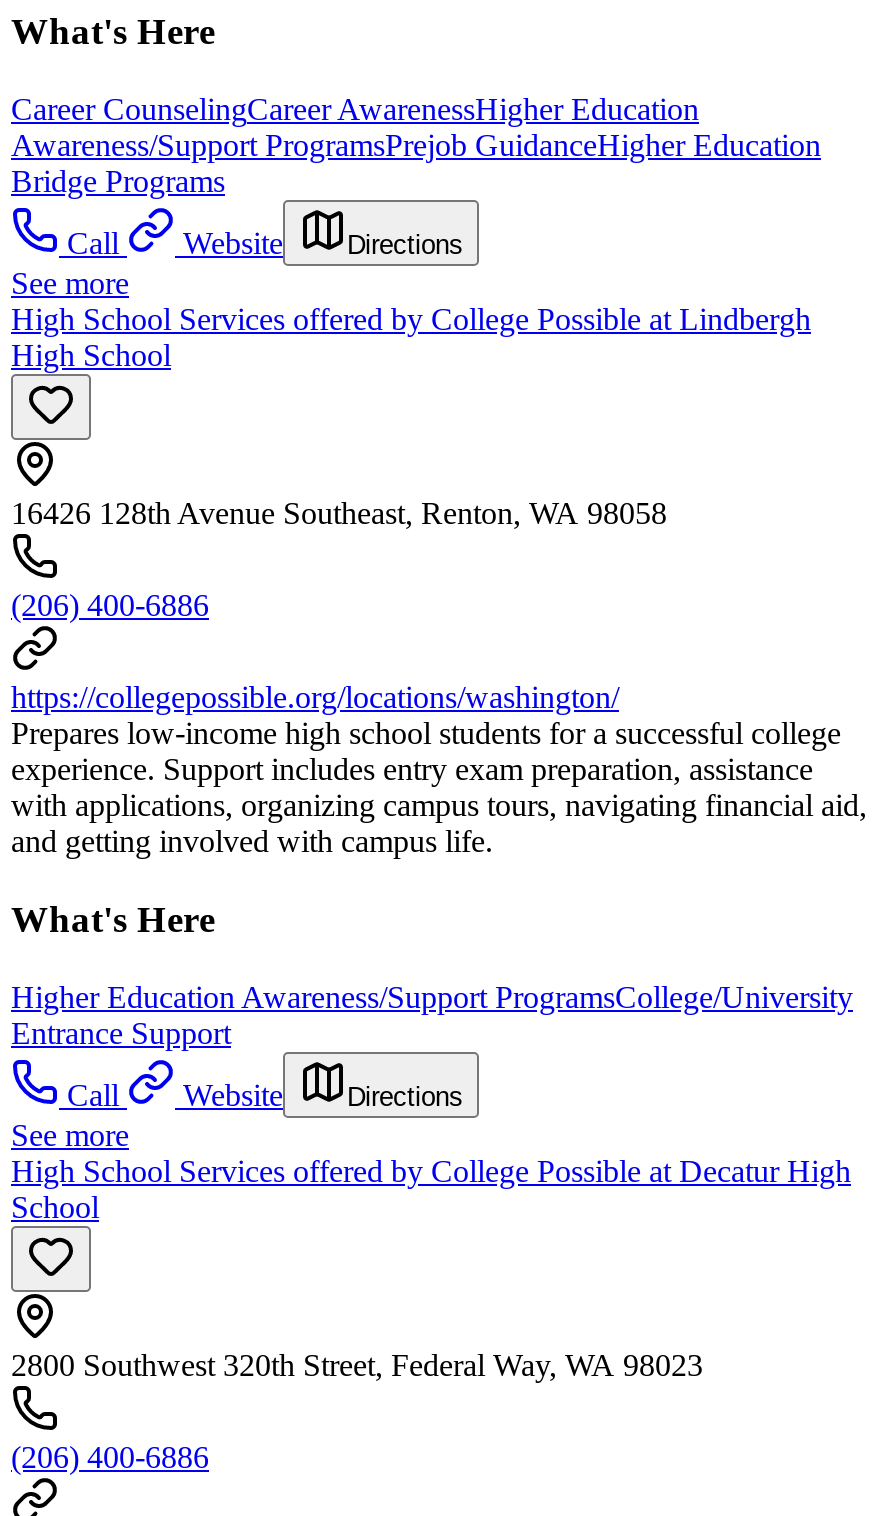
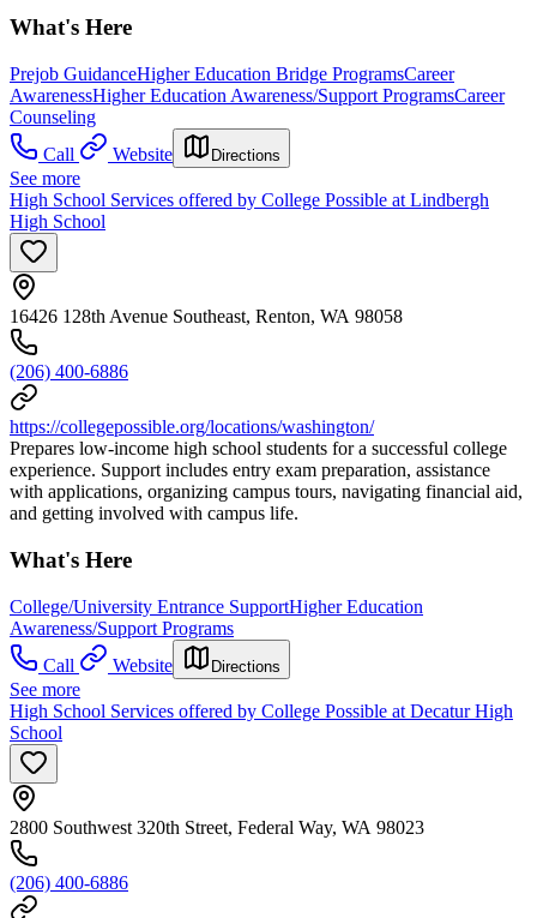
- Career CounselingCareer AwarenessHigher Education
- Awareness/Support ProgramsPrejob GuidanceHigher Education
- Bridge Programs
+ Prejob GuidanceHigher Education Bridge ProgramsCareer
+ AwarenessHigher Education Awareness/Support ProgramsCareer
+ Counseling

- Higher Education Awareness/Support ProgramsCollege/University
- Entrance Support
+ College/University Entrance SupportHigher Education
+ Awareness/Support Programs
